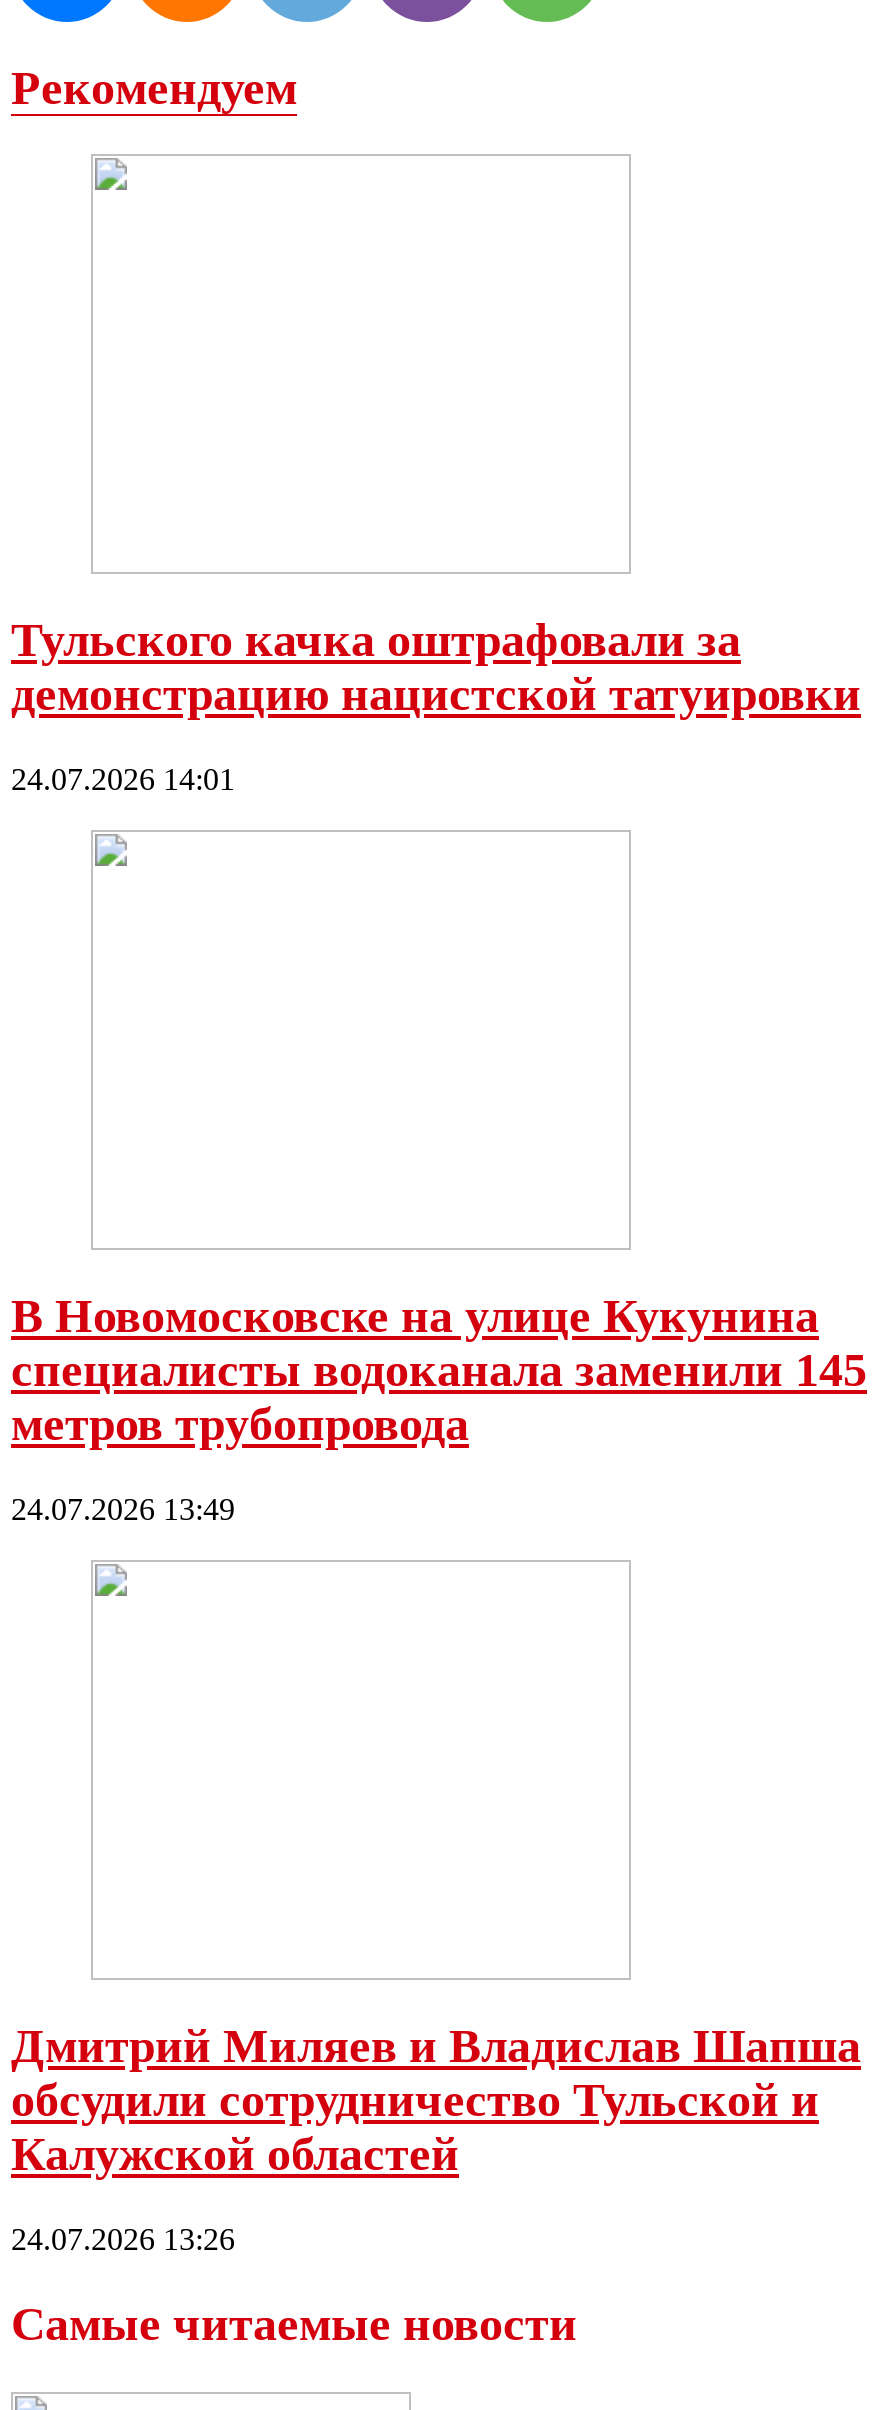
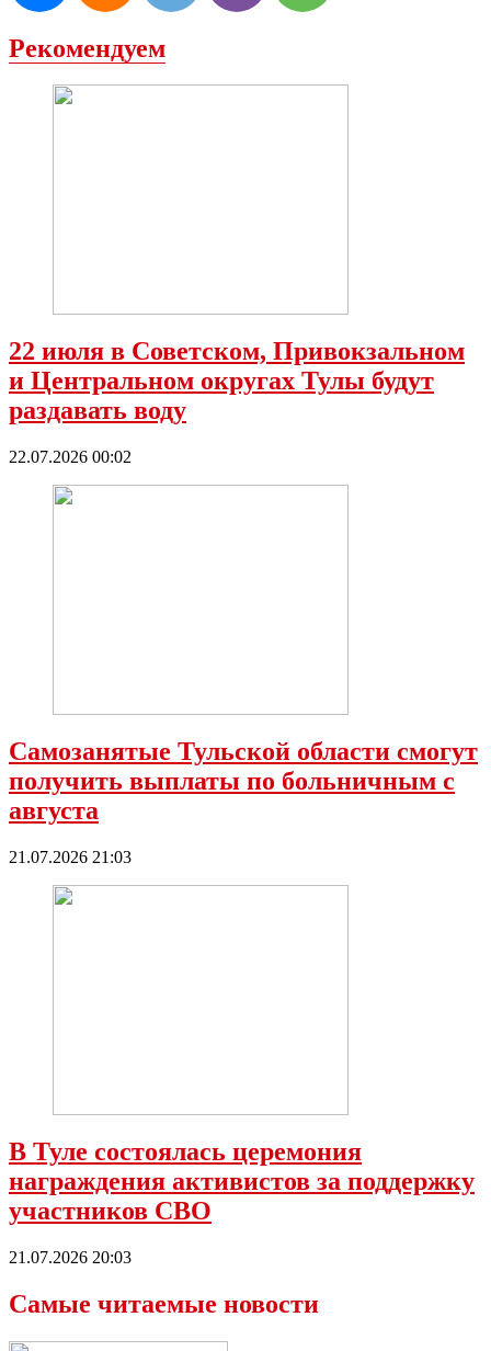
- Тульского качка оштрафовали за
- демонстрацию нацистской татуировки
+ 22 июля в Советском, Привокзальном
+ и Центральном округах Тулы будут
+ раздавать воду

- 24.07.2026 14:01
+ 22.07.2026 00:02

- В Новомосковске на улице Кукунина
- специалисты водоканала заменили 145
- метров трубопровода
+ Самозанятые Тульской области смогут
+ получить выплаты по больничным с
+ августа

- 24.07.2026 13:49
+ 21.07.2026 21:03

- Дмитрий Миляев и Владислав Шапша
- обсудили сотрудничество Тульской и
- Калужской областей
+ В Туле состоялась церемония
+ награждения активистов за поддержку
+ участников СВО

- 24.07.2026 13:26
+ 21.07.2026 20:03
